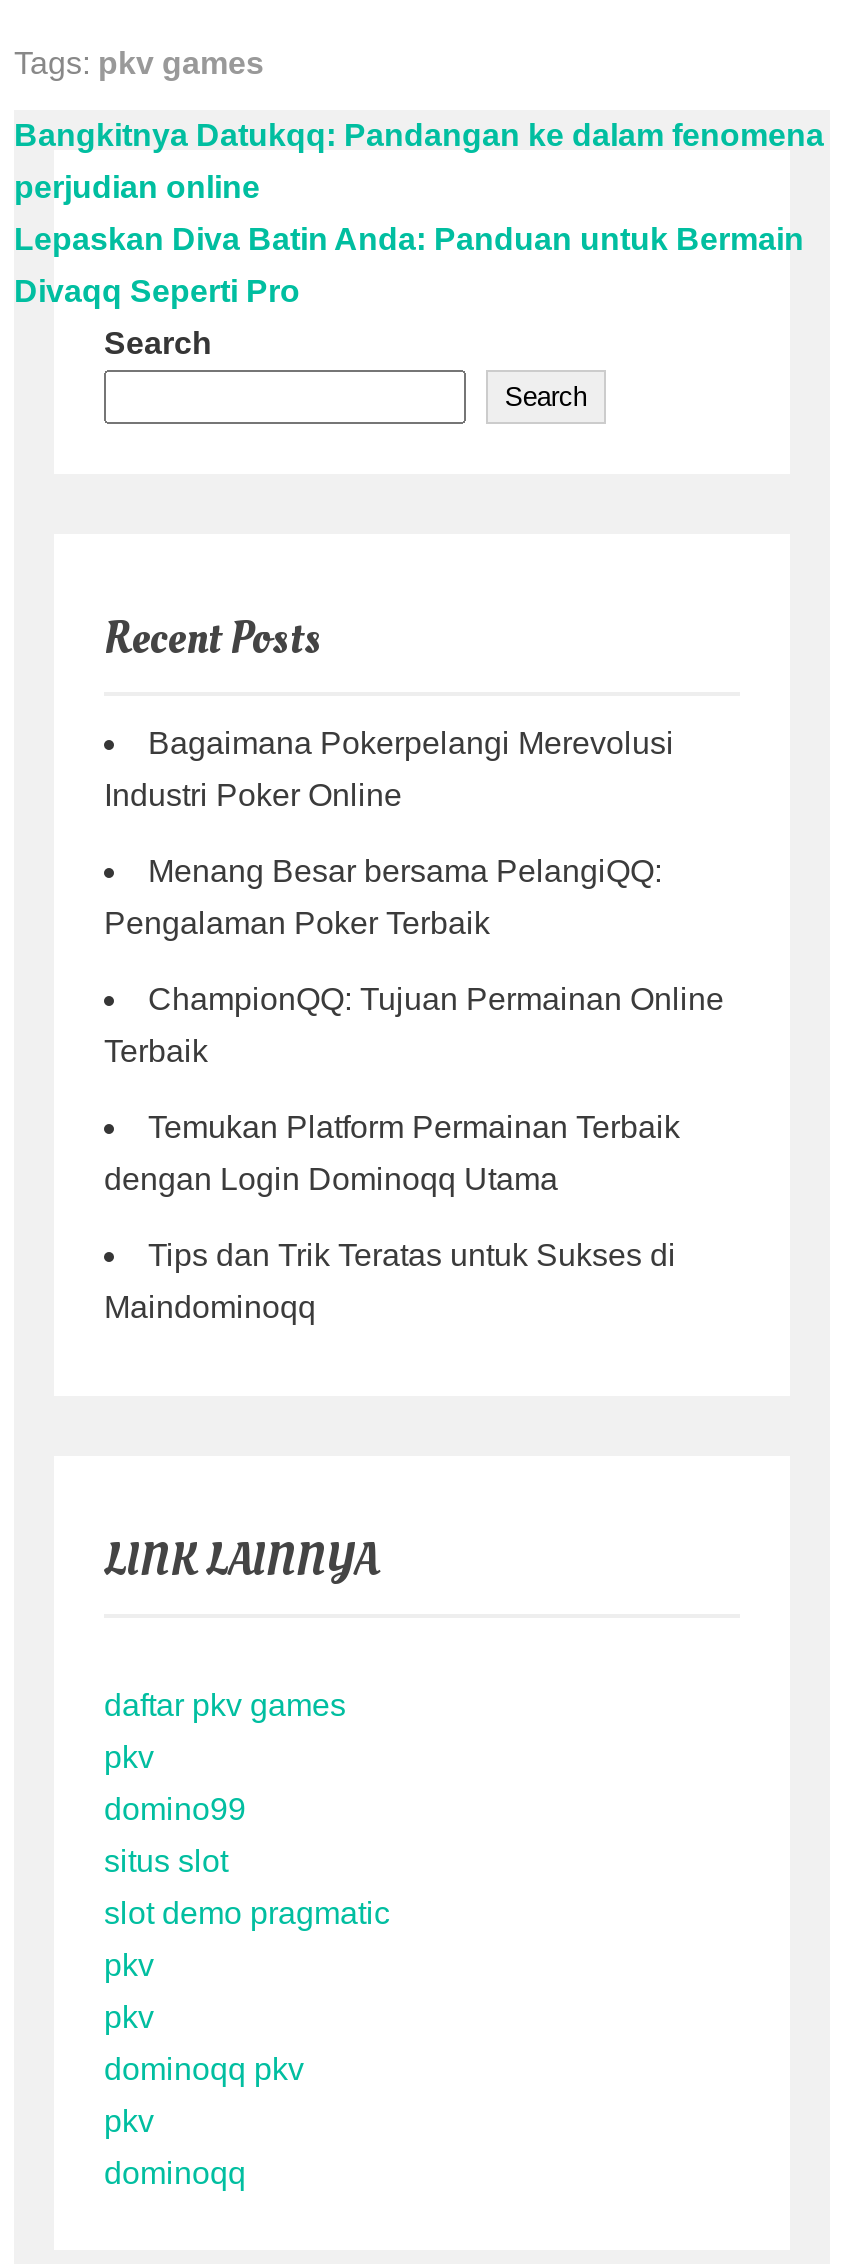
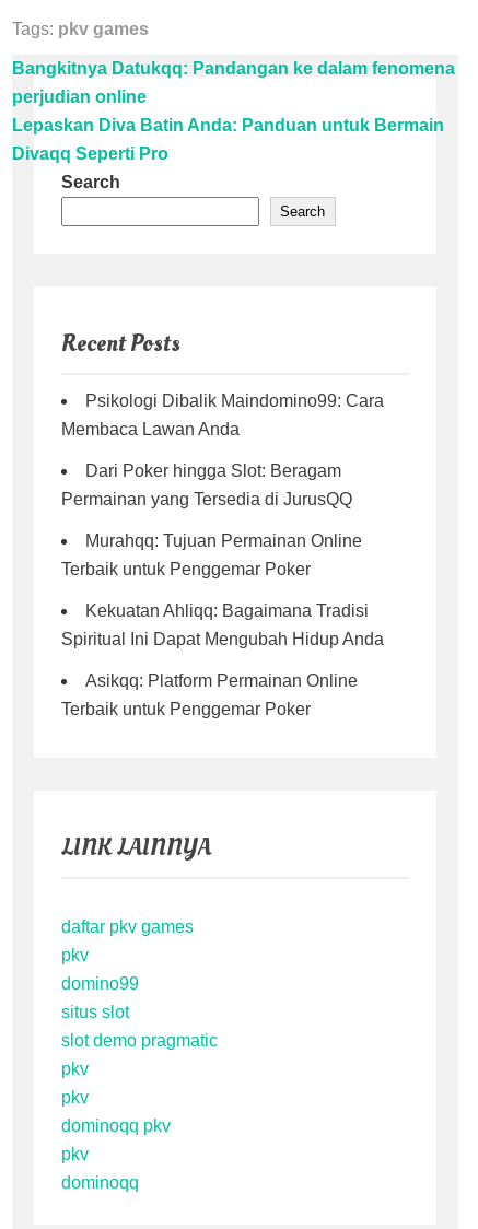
- Bagaimana Pokerpelangi Merevolusi
+ Psikologi Dibalik Maindomino99: Cara

- Industri Poker Online
+ Membaca Lawan Anda

- Menang Besar bersama PelangiQQ:
+ Dari Poker hingga Slot: Beragam

- Pengalaman Poker Terbaik
+ Permainan yang Tersedia di JurusQQ

- ChampionQQ: Tujuan Permainan Online
+ Murahqq: Tujuan Permainan Online

- Terbaik
+ Terbaik untuk Penggemar Poker

- Temukan Platform Permainan Terbaik
+ Kekuatan Ahliqq: Bagaimana Tradisi

- dengan Login Dominoqq Utama
+ Spiritual Ini Dapat Mengubah Hidup Anda

- Tips dan Trik Teratas untuk Sukses di
+ Asikqq: Platform Permainan Online

- Maindominoqq
+ Terbaik untuk Penggemar Poker
